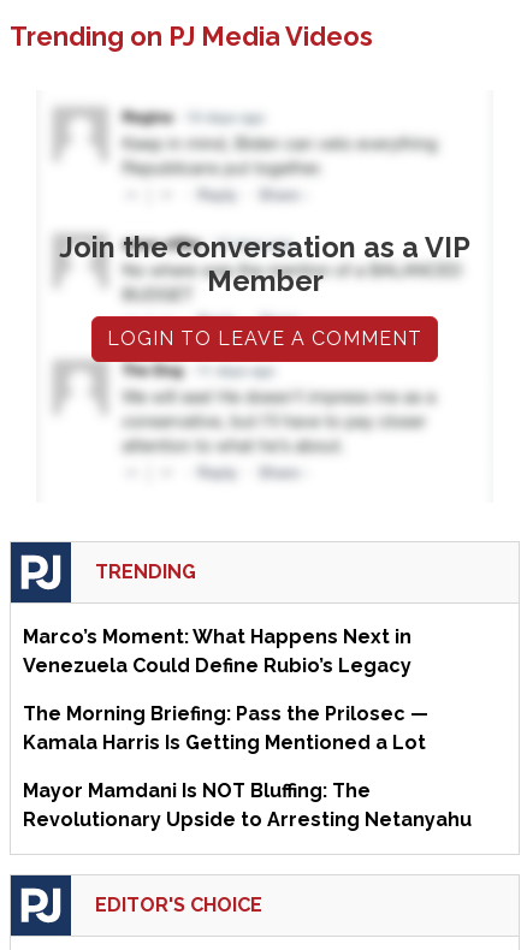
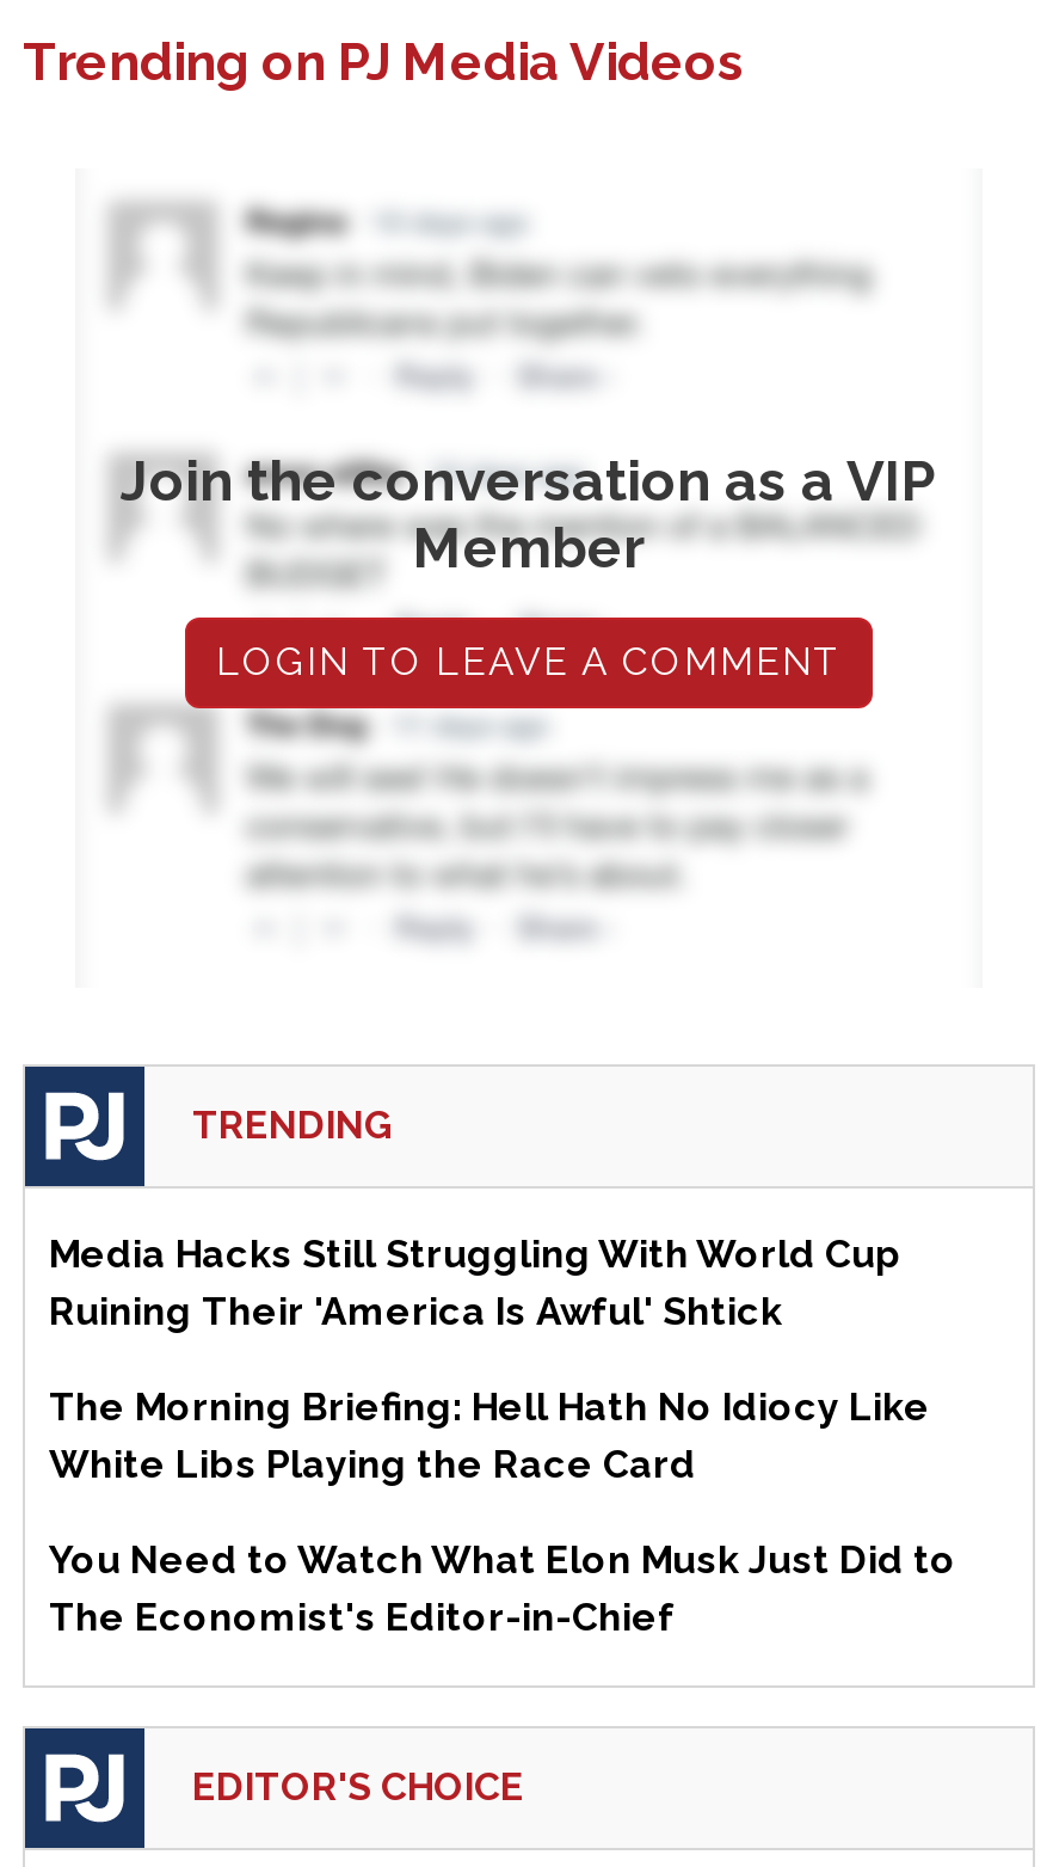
- Marco’s Moment: What Happens Next in
- Venezuela Could Define Rubio’s Legacy
+ Media Hacks Still Struggling With World Cup
+ Ruining Their 'America Is Awful' Shtick

- The Morning Briefing: Pass the Prilosec —
- Kamala Harris Is Getting Mentioned a Lot
+ The Morning Briefing: Hell Hath No Idiocy Like
+ White Libs Playing the Race Card

- Mayor Mamdani Is NOT Bluffing: The
- Revolutionary Upside to Arresting Netanyahu
+ You Need to Watch What Elon Musk Just Did to
+ The Economist's Editor-in-Chief
